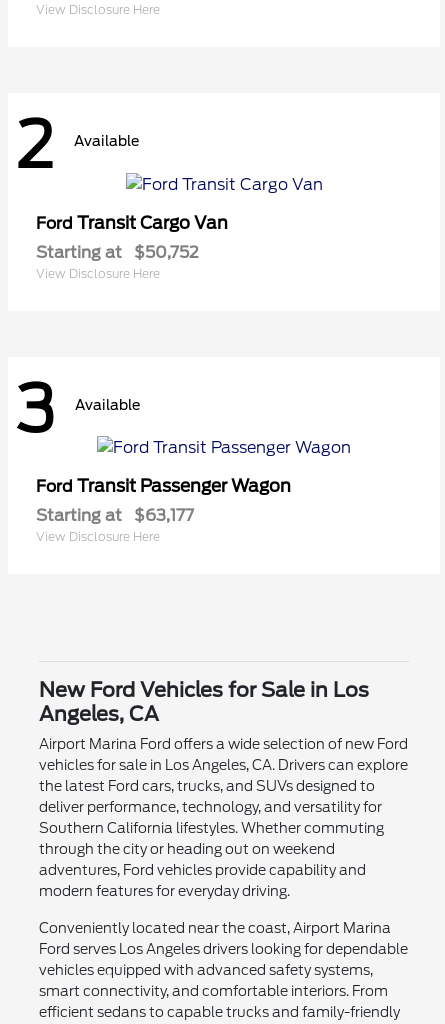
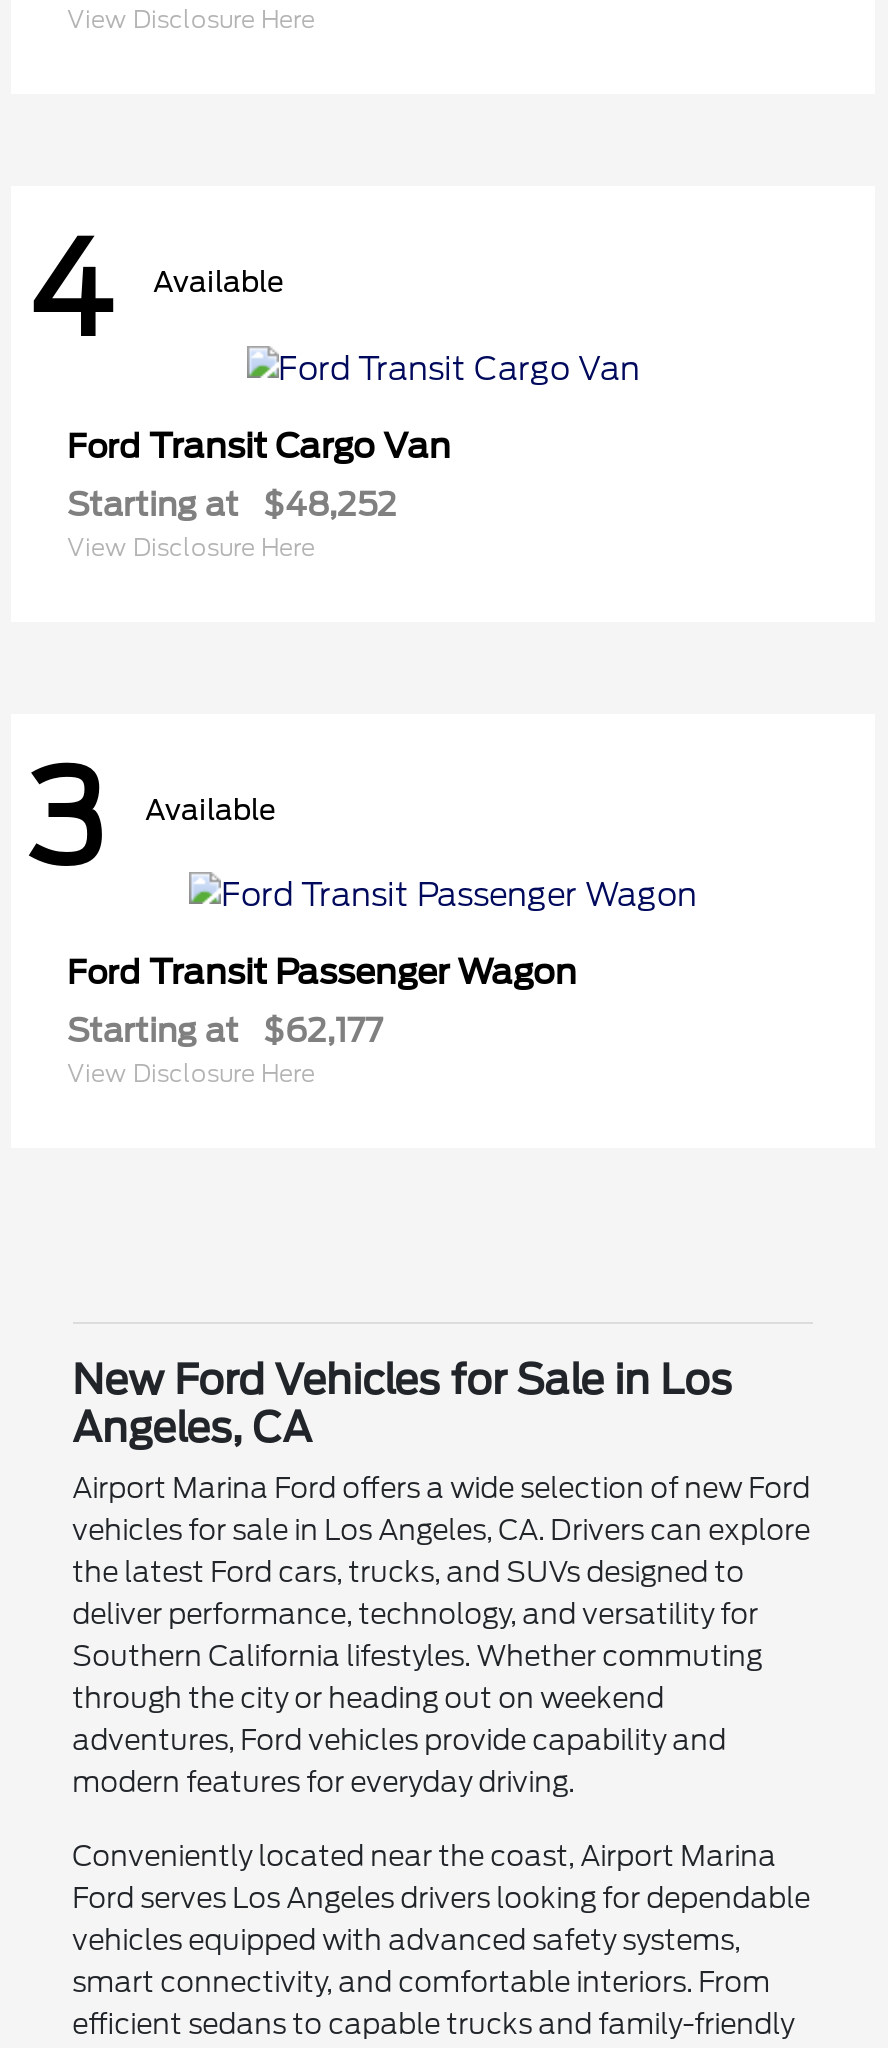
- 2 Available
+ 4 Available

- Starting at $50,752
+ Starting at $48,252

- Starting at $63,177
+ Starting at $62,177
